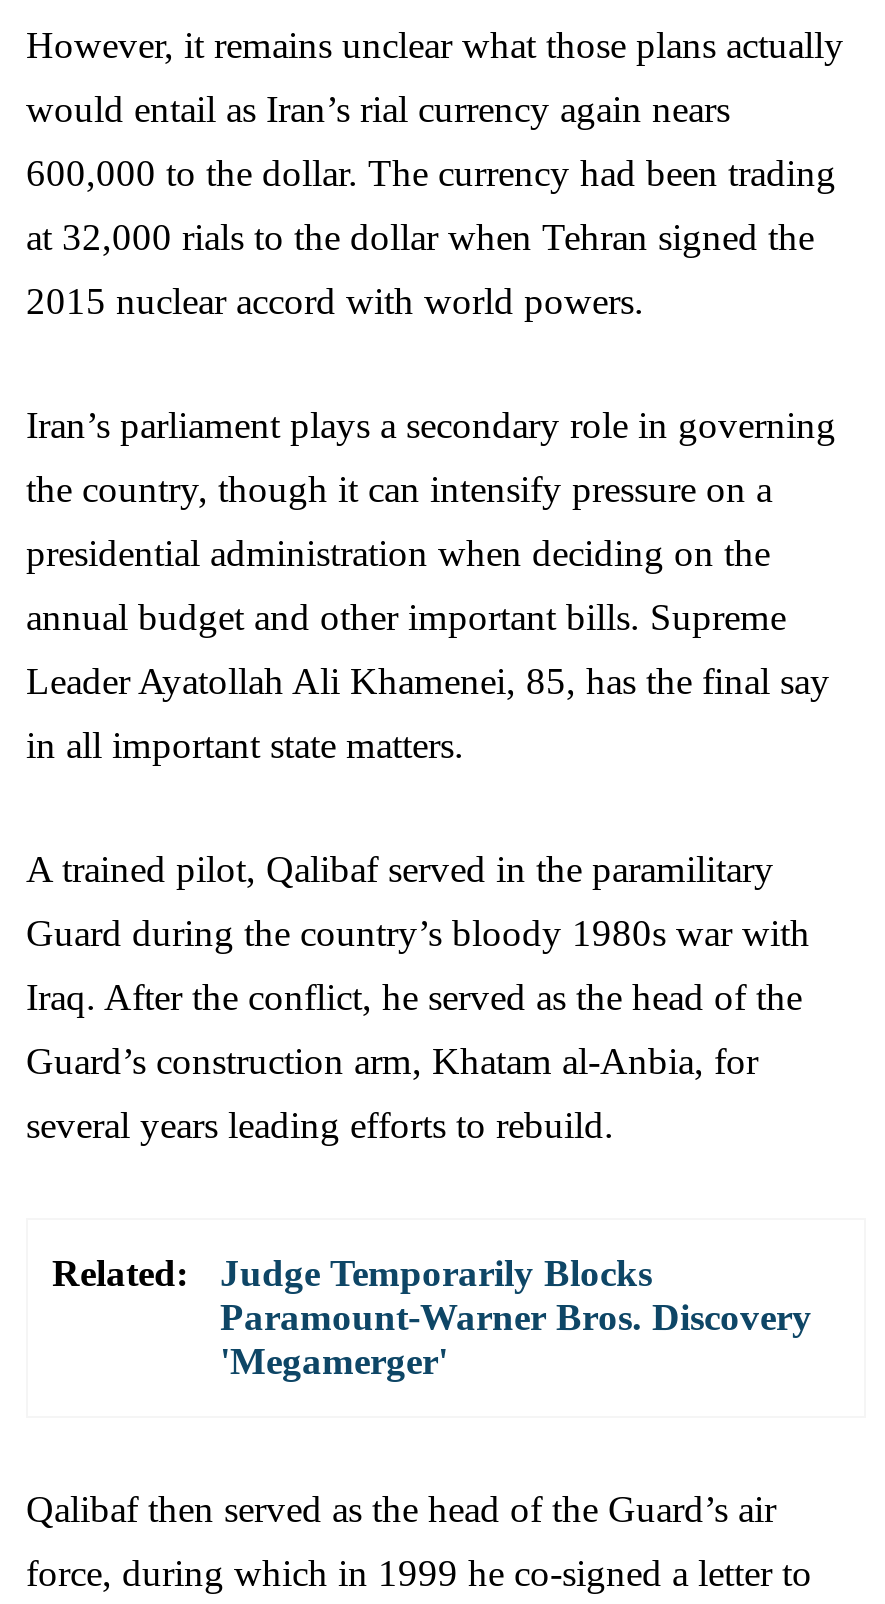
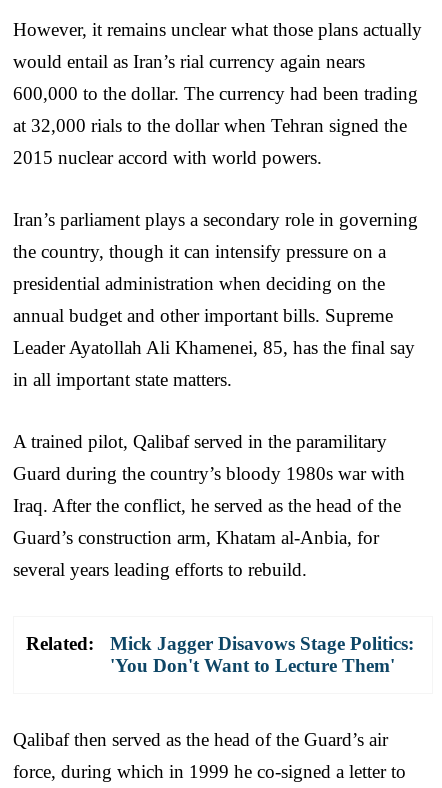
- Judge Temporarily Blocks
- Paramount-Warner Bros. Discovery
- 'Megamerger'
+ Mick Jagger Disavows Stage Politics:
+ 'You Don't Want to Lecture Them'
